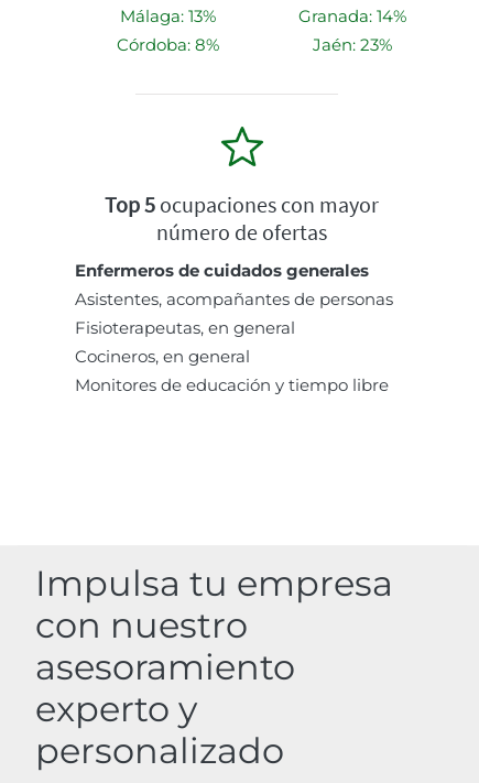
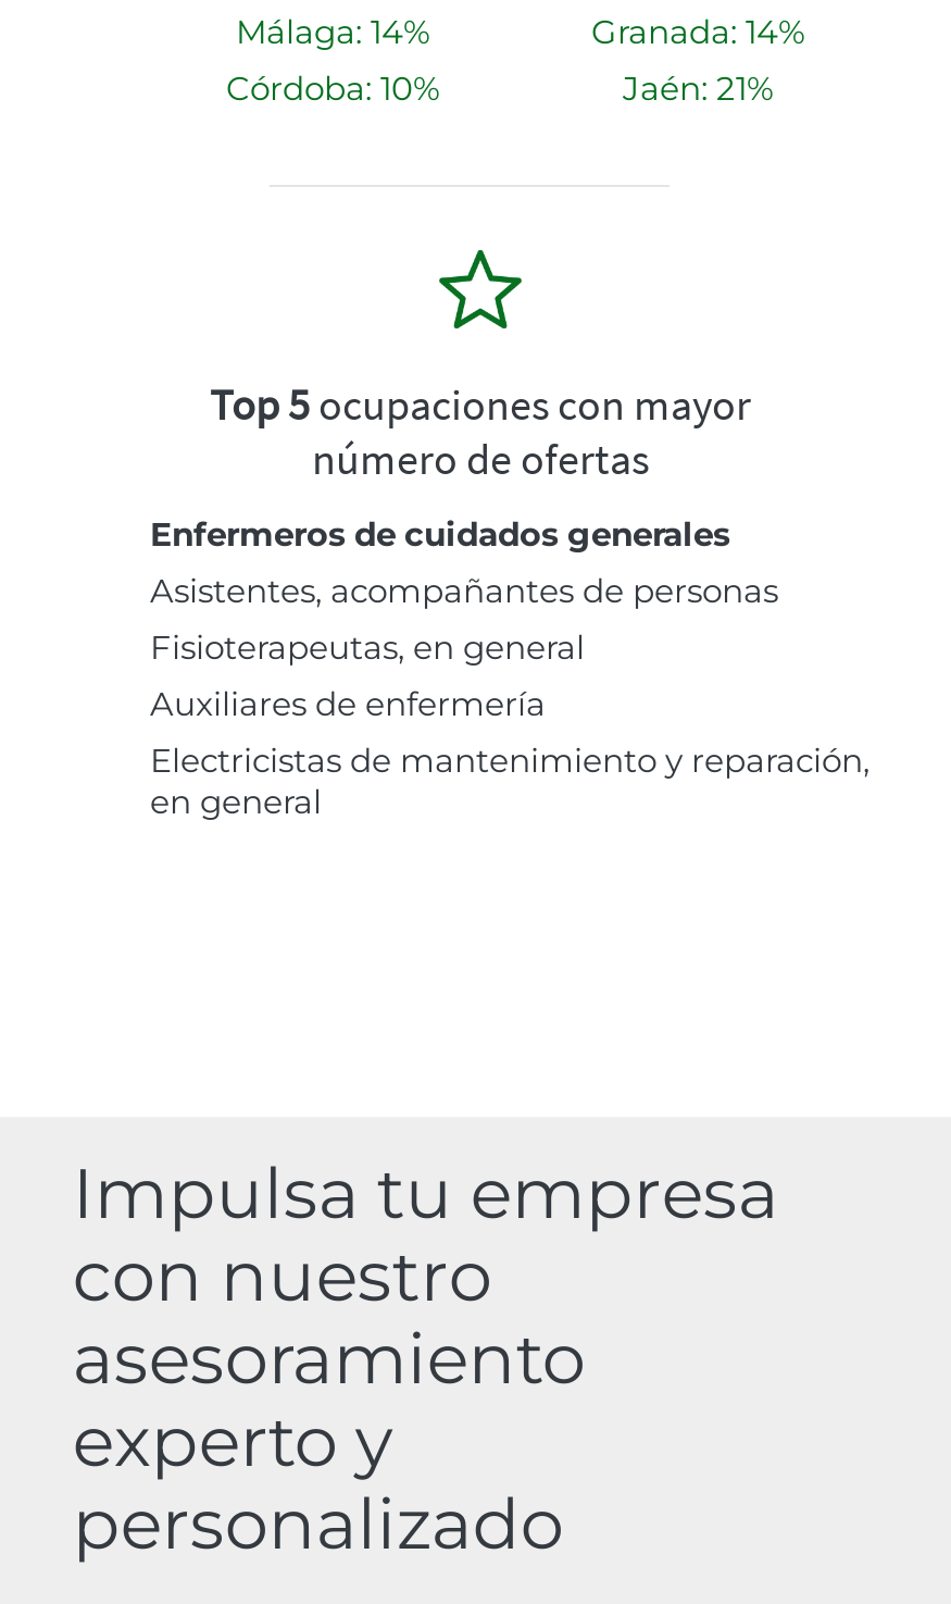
- Málaga: 13%
+ Málaga: 14%

- Córdoba: 8%
+ Córdoba: 10%

- Jaén: 23%
+ Jaén: 21%

- Cocineros, en general
- Monitores de educación y tiempo libre
+ Auxiliares de enfermería
+ Electricistas de mantenimiento y reparación,
+ en general
